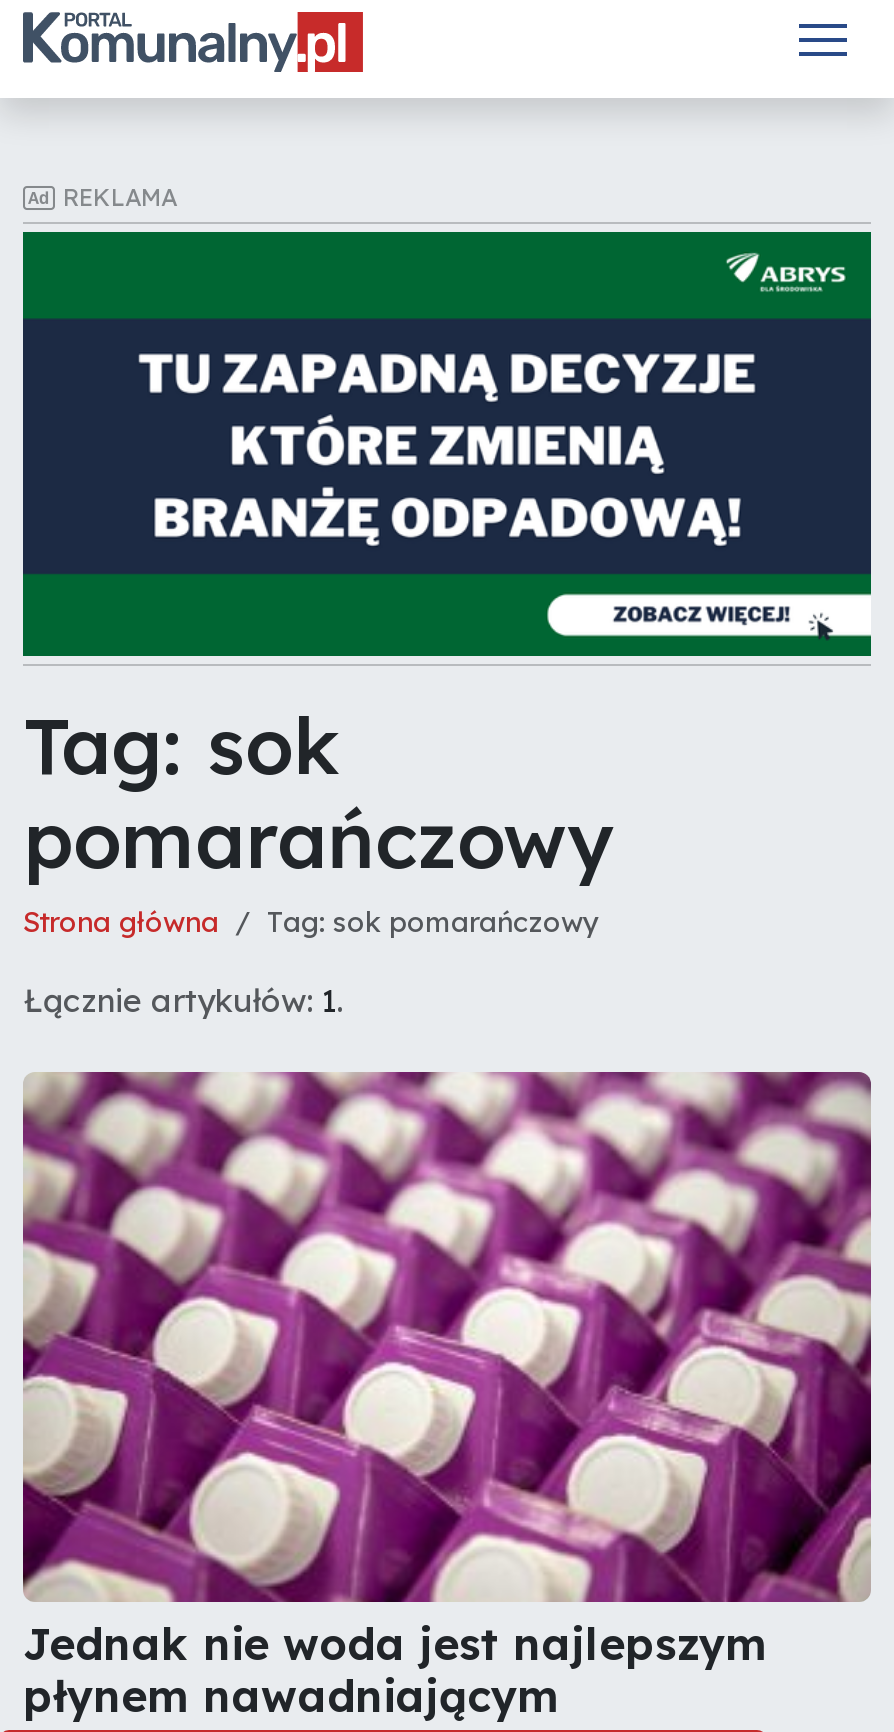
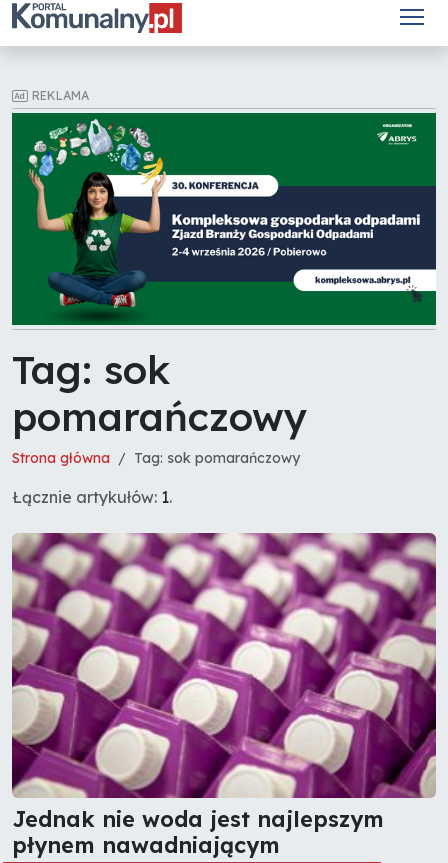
- [image]
+ [image]
